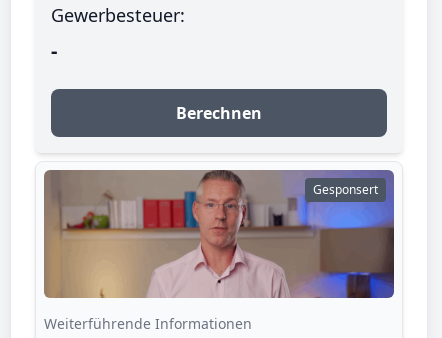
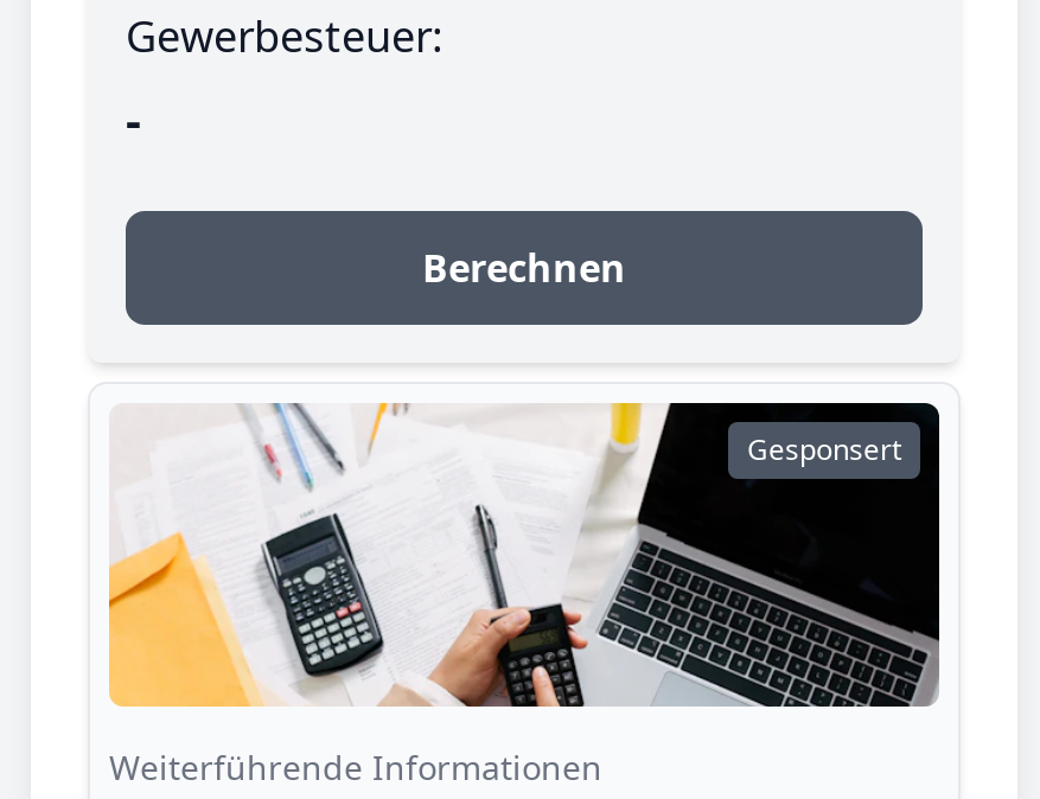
- [image]
+ [image]
